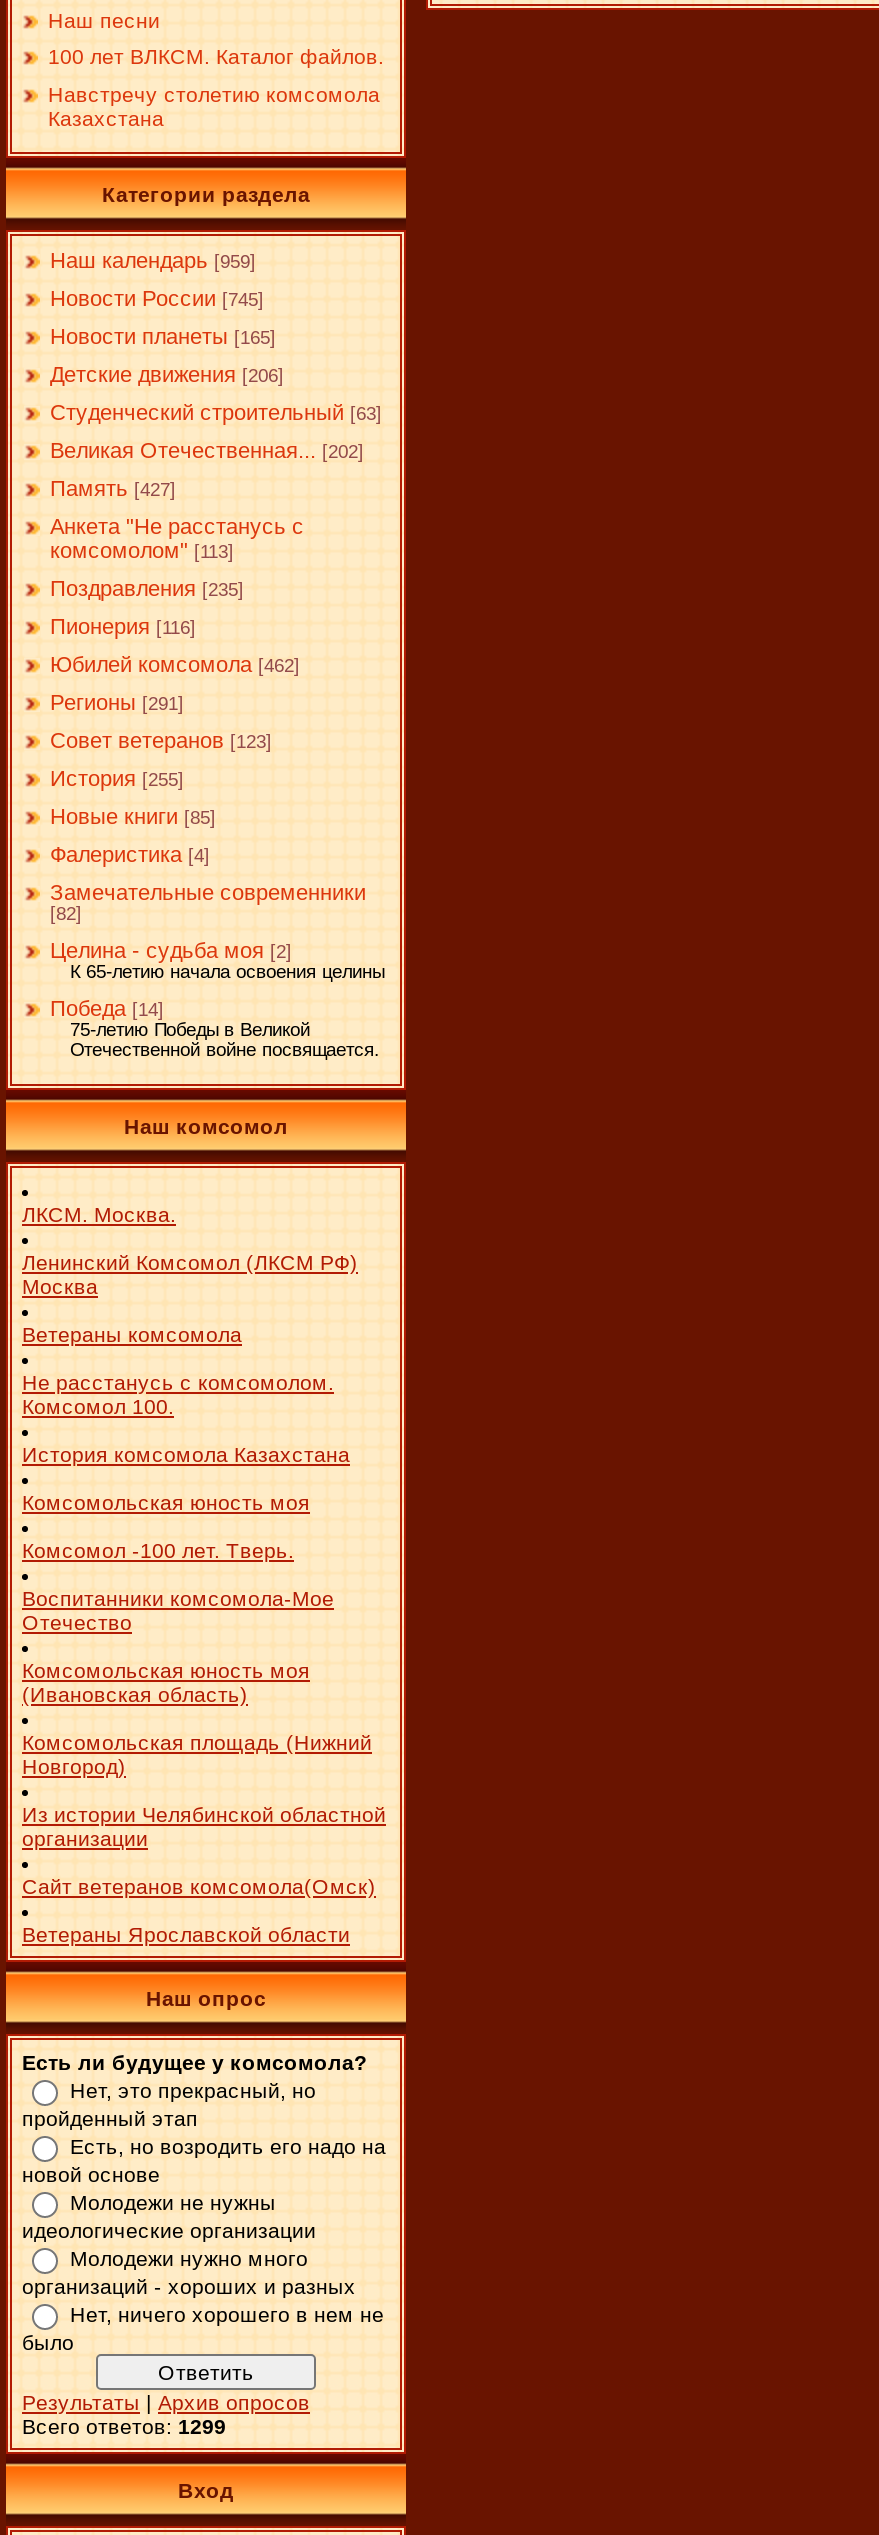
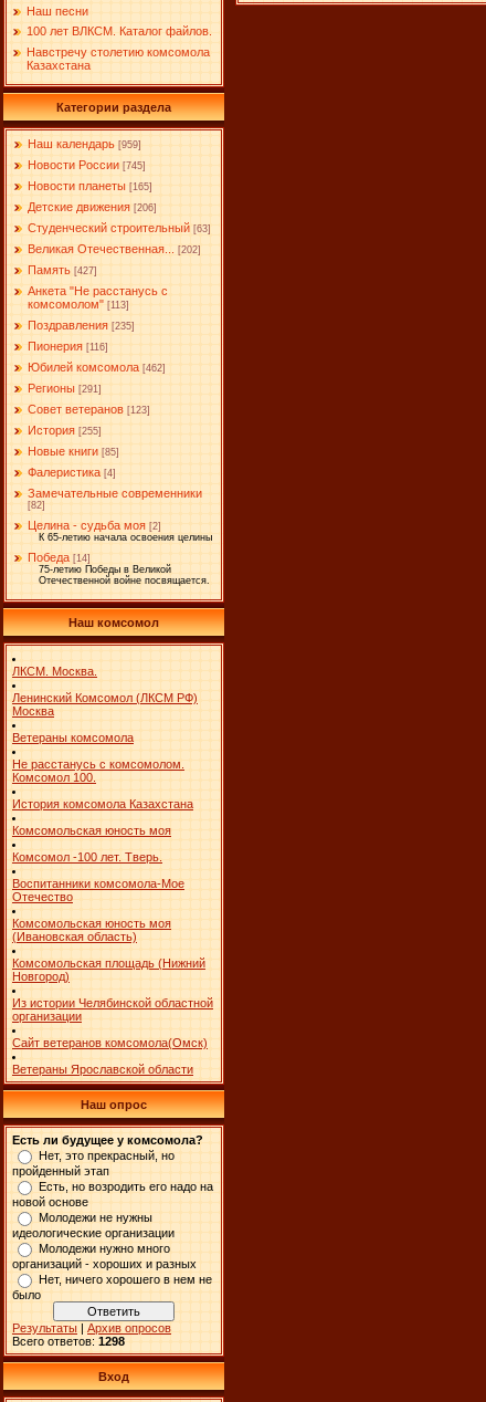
- Всего ответов:1299
+ Всего ответов:1298
